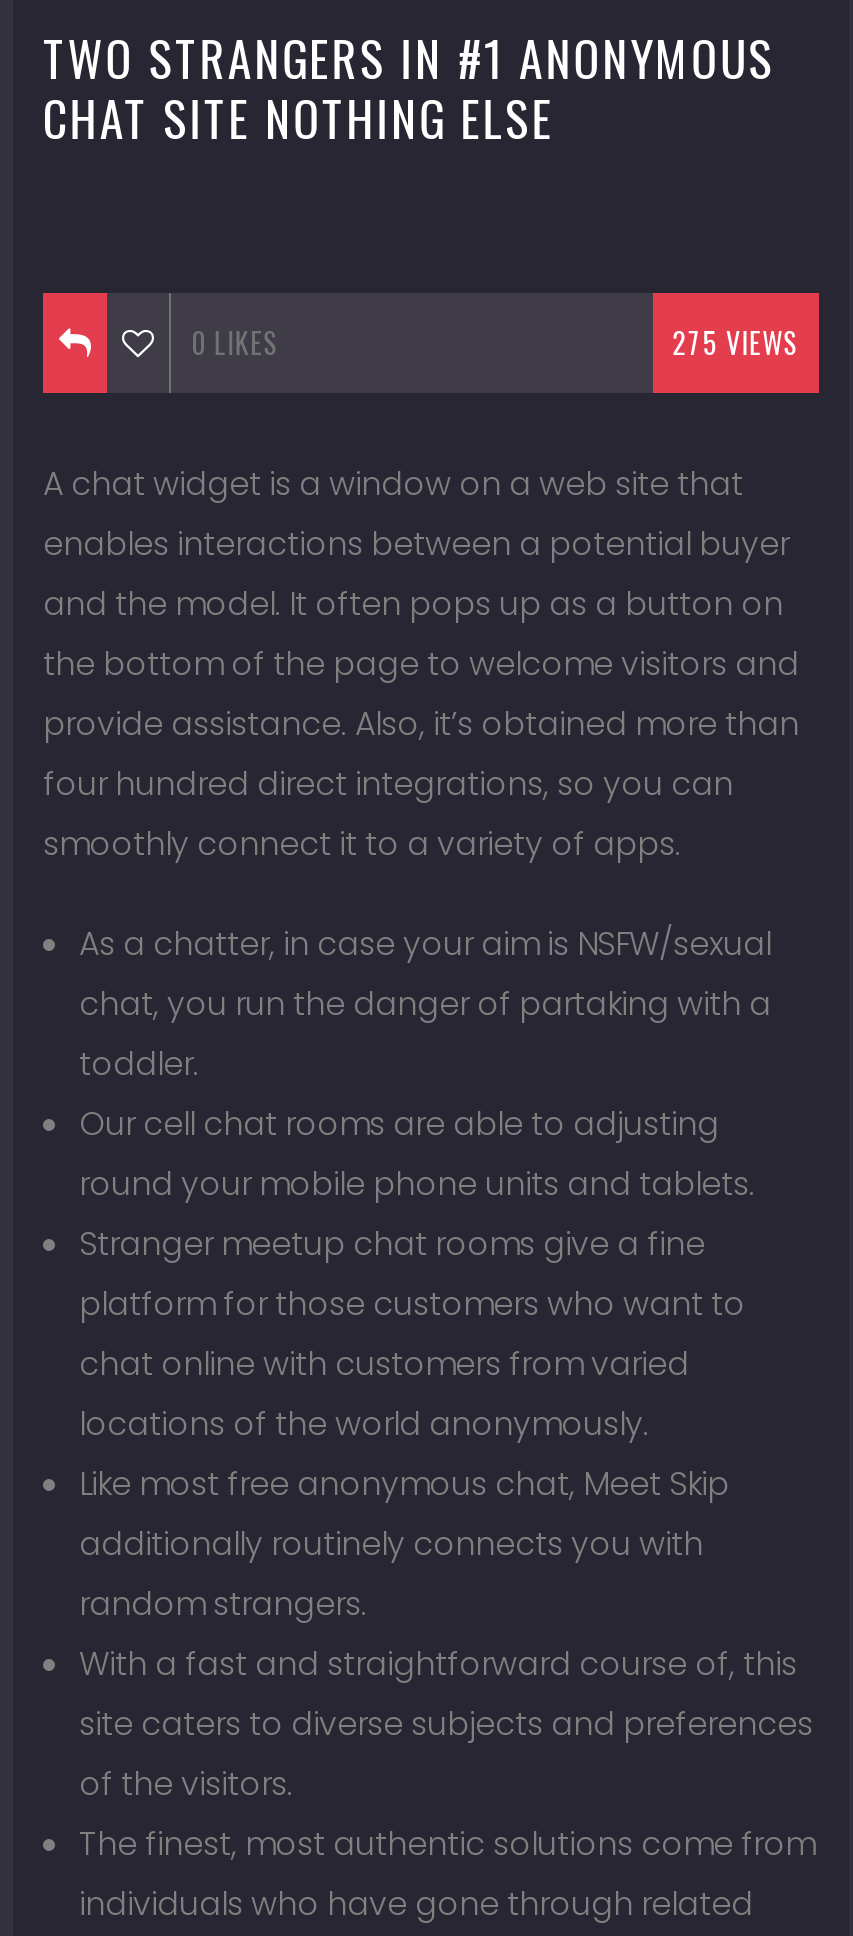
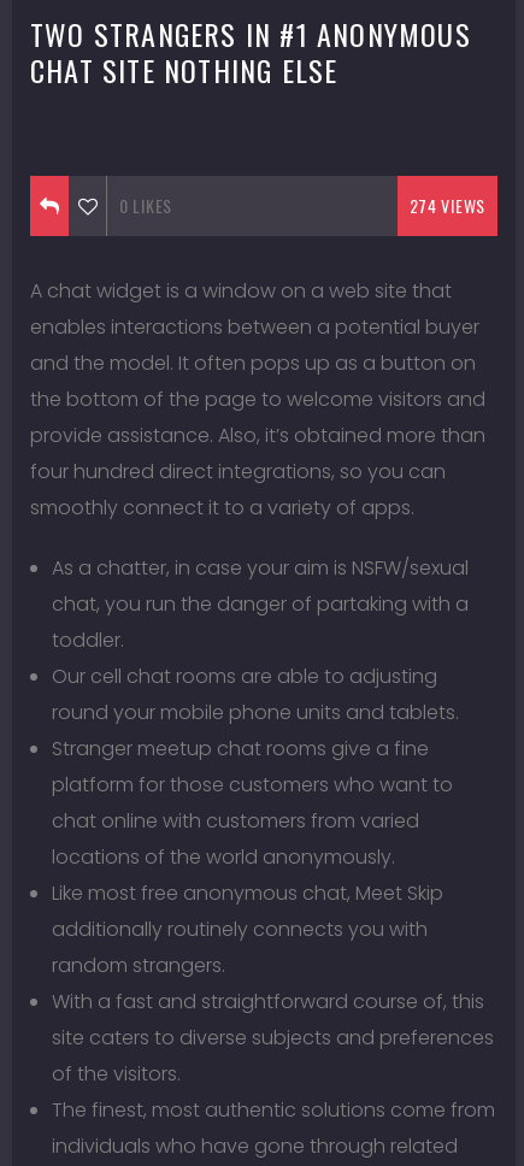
- 275 VIEWS
+ 274 VIEWS
